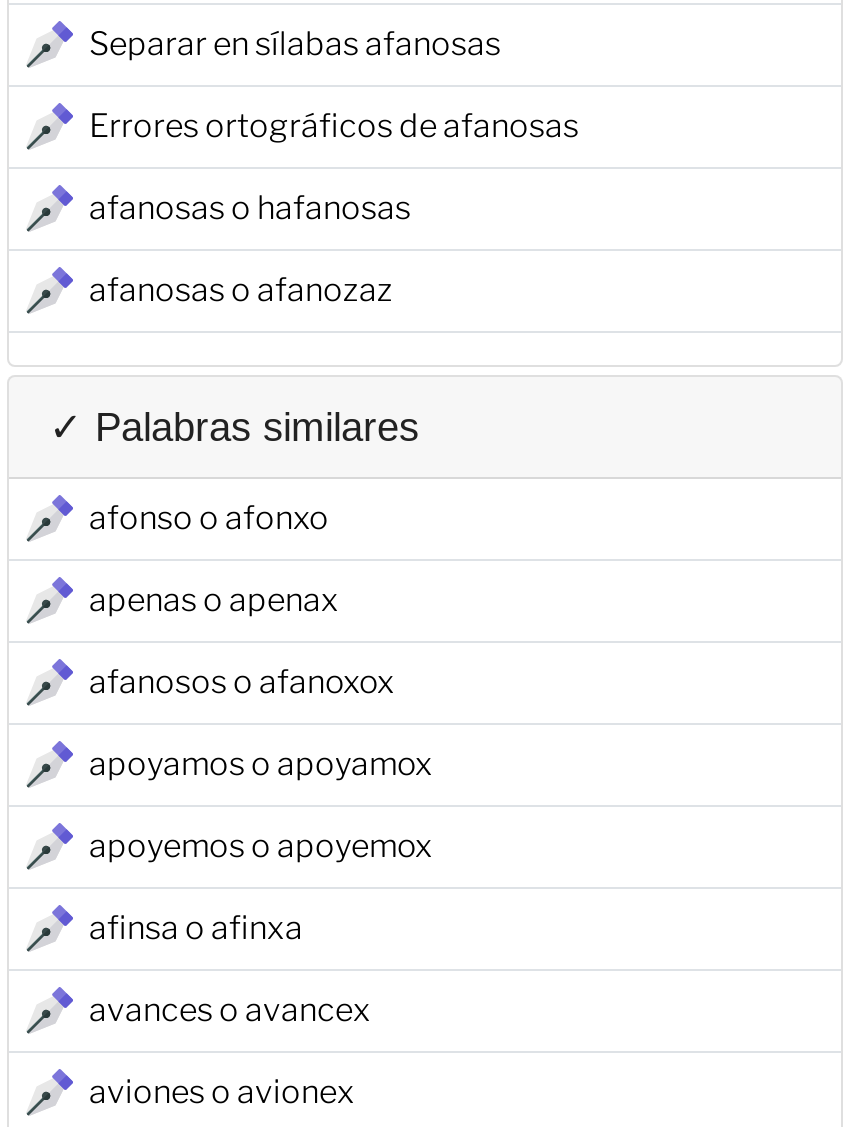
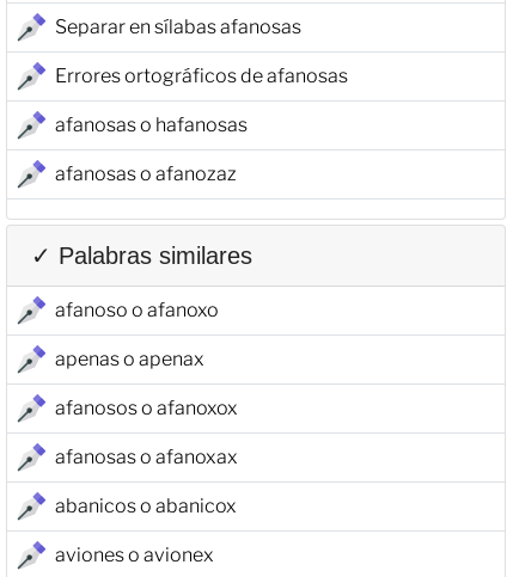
- afonso o afonxo
+ afanoso o afanoxo

- apoyamos o apoyamox
- apoyemos o apoyemox
- afinsa o afinxa
- avances o avancex
+ afanosas o afanoxax
+ abanicos o abanicox
